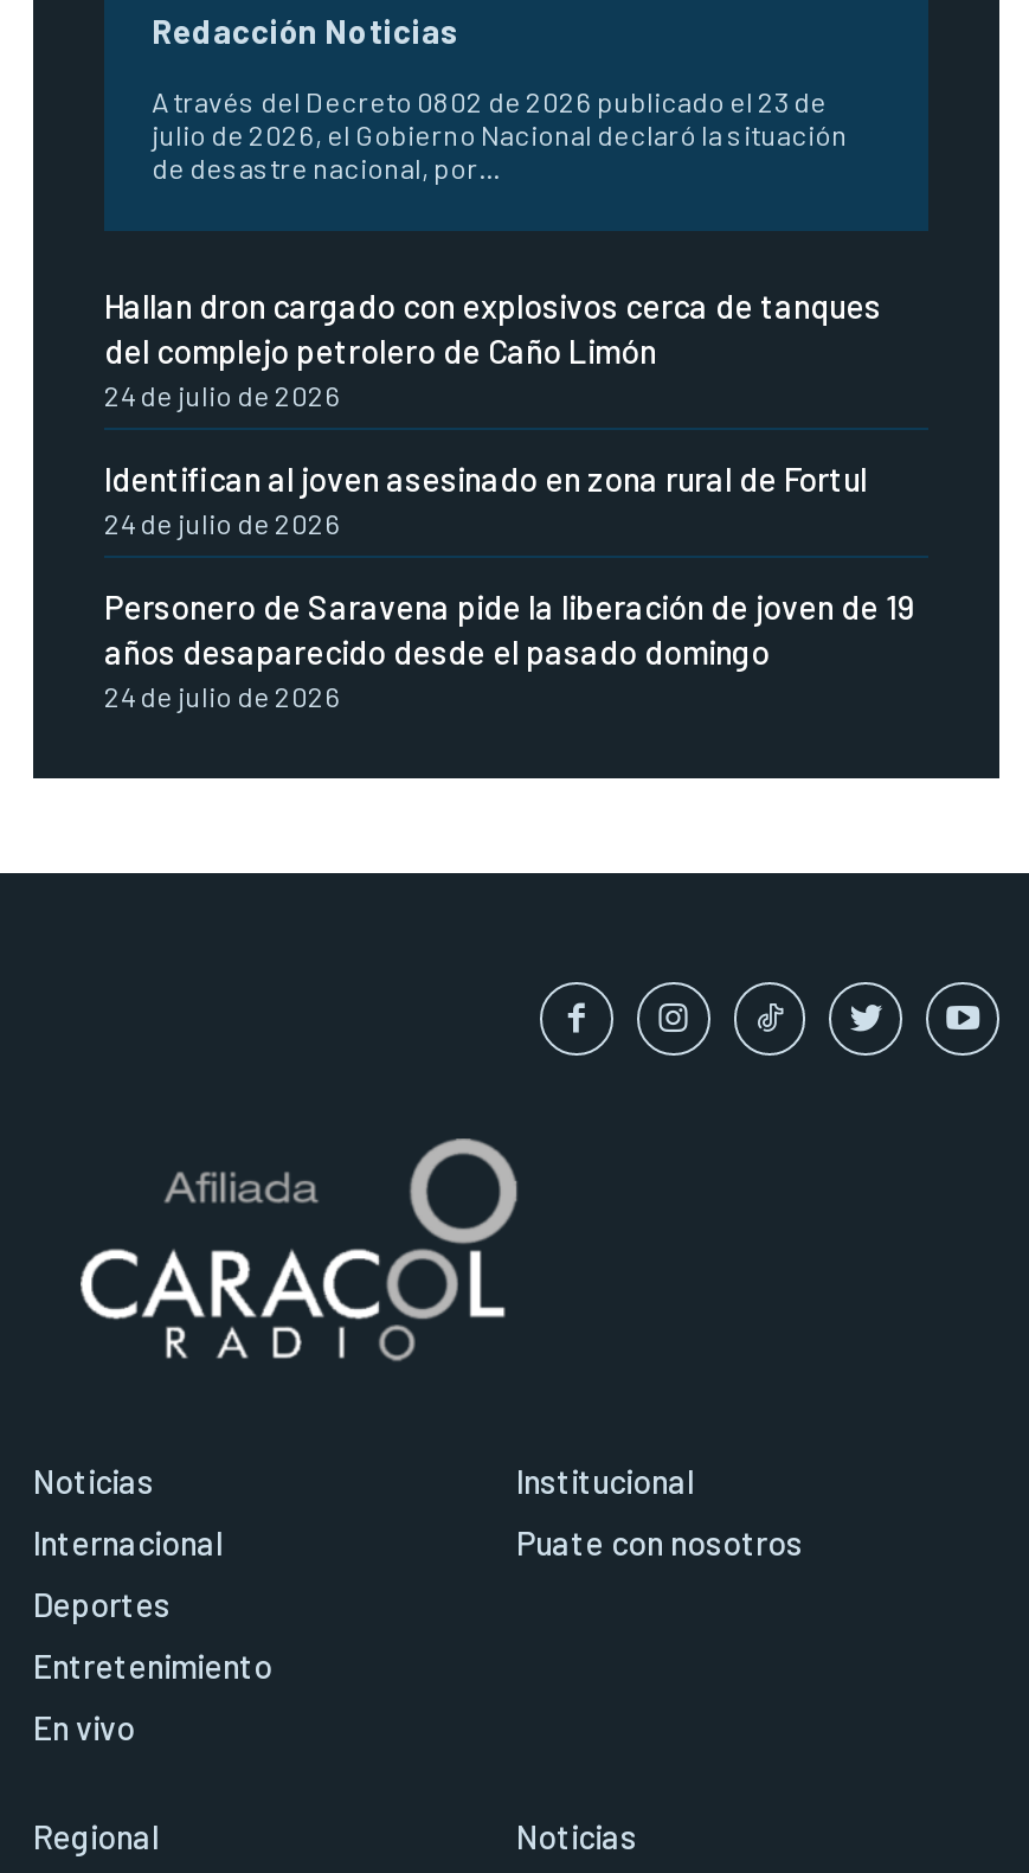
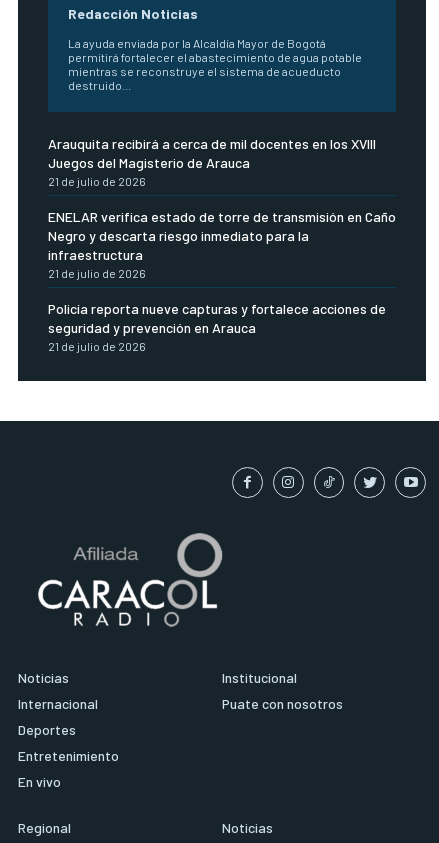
- A través del Decreto 0802 de 2026 publicado el 23 de
- julio de 2026, el Gobierno Nacional declaró la situación
- de desastre nacional, por...
+ La ayuda enviada por la Alcaldía Mayor de Bogotá
+ permitirá fortalecer el abastecimiento de agua potable
+ mientras se reconstruye el sistema de acueducto
+ destruido...

- Hallan dron cargado con explosivos cerca de tanques
- del complejo petrolero de Caño Limón
- 24 de julio de 2026
+ Arauquita recibirá a cerca de mil docentes en los XVIII
+ Juegos del Magisterio de Arauca
+ 21 de julio de 2026

- Identifican al joven asesinado en zona rural de Fortul
- 24 de julio de 2026
+ ENELAR verifica estado de torre de transmisión en Caño
+ Negro y descarta riesgo inmediato para la
+ infraestructura
+ 21 de julio de 2026

- Personero de Saravena pide la liberación de joven de 19
- años desaparecido desde el pasado domingo
- 24 de julio de 2026
+ Policía reporta nueve capturas y fortalece acciones de
+ seguridad y prevención en Arauca
+ 21 de julio de 2026
